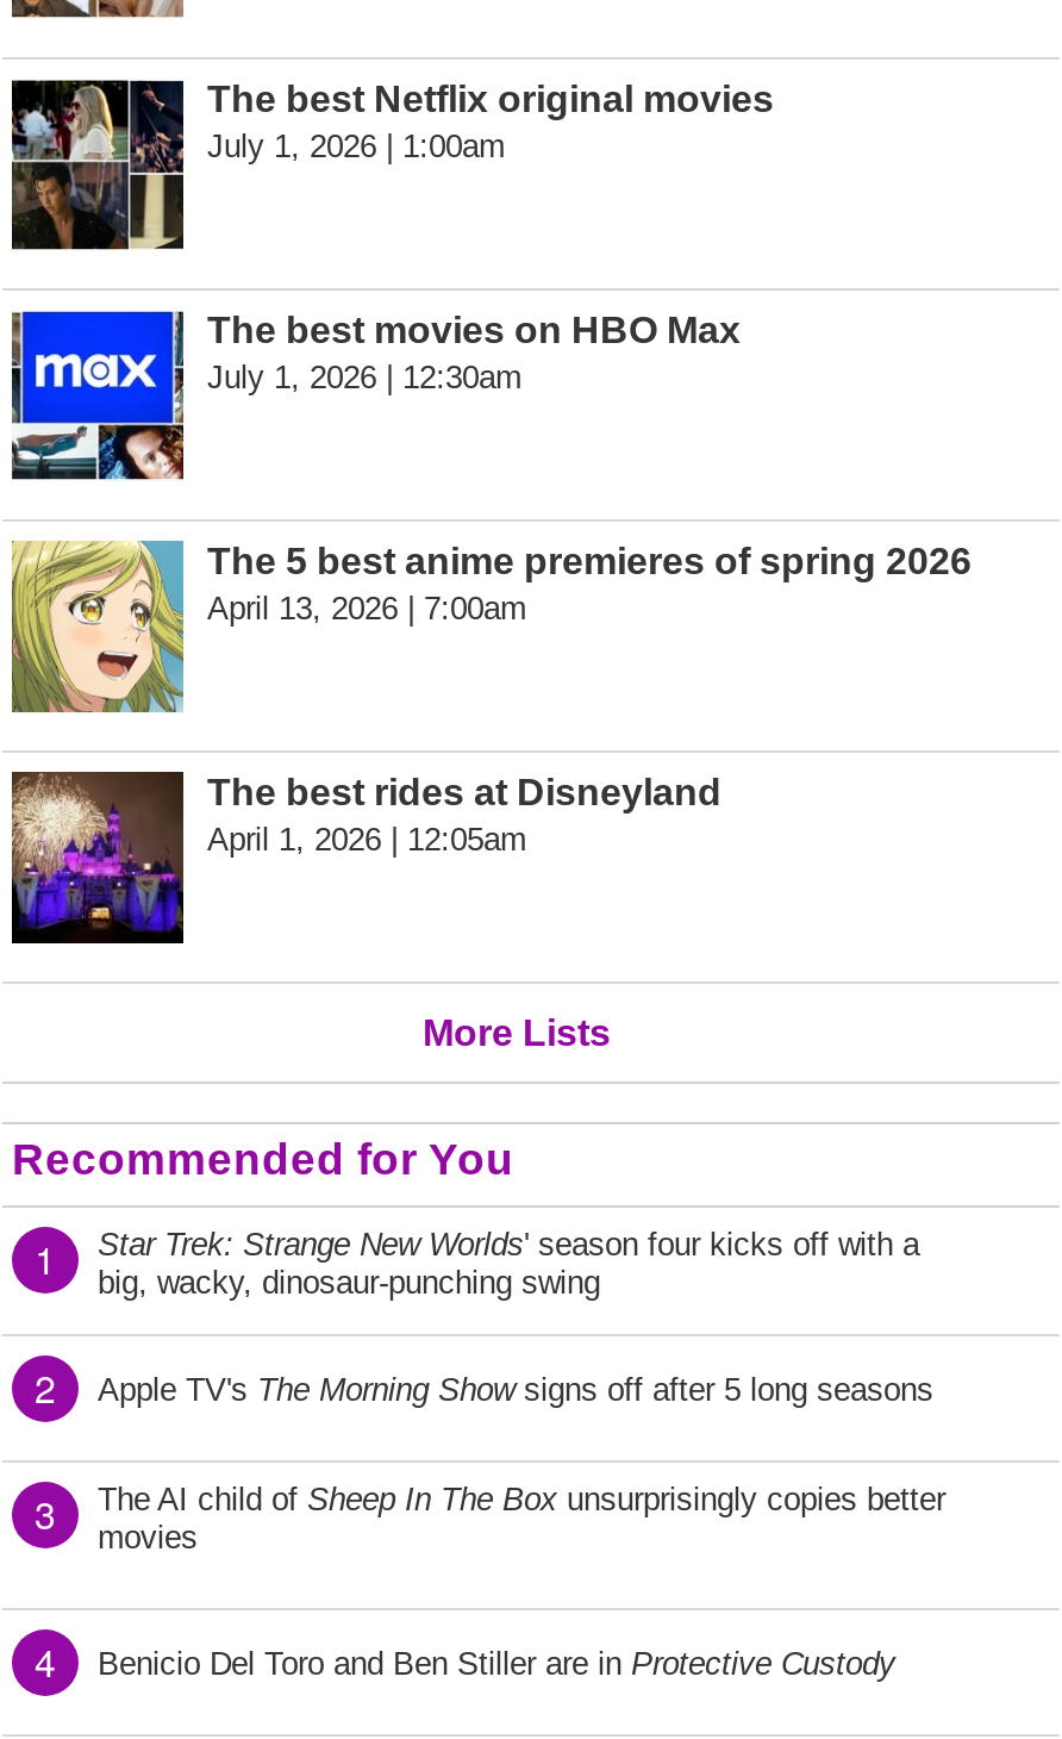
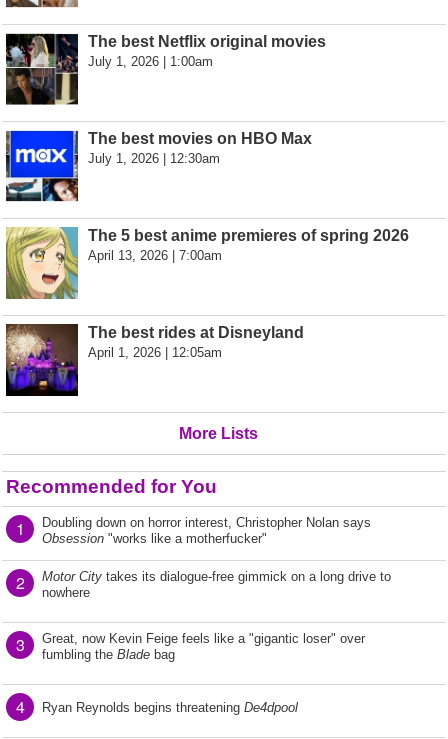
- Star Trek: Strange New Worlds ' season four kicks off with a
- big, wacky, dinosaur-punching swing
+ Doubling down on horror interest, Christopher Nolan says
+ Obsession "works like a motherfucker"

- Apple TV's The Morning Show signs off after 5 long seasons
+ Motor City takes its dialogue-free gimmick on a long drive to
+ nowhere

- The AI child of Sheep In The Box unsurprisingly copies better
- movies
+ Great, now Kevin Feige feels like a "gigantic loser" over
+ fumbling the Blade bag

- Benicio Del Toro and Ben Stiller are in Protective Custody
+ Ryan Reynolds begins threatening De4dpool
